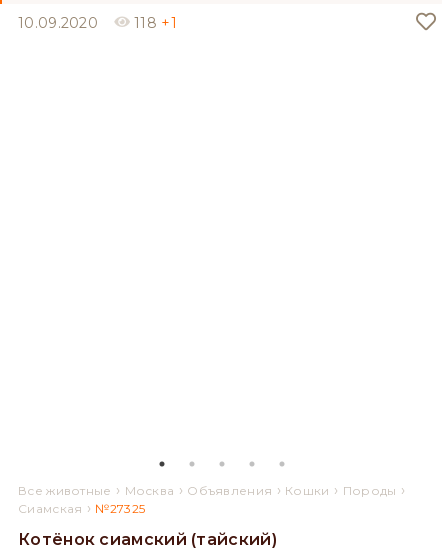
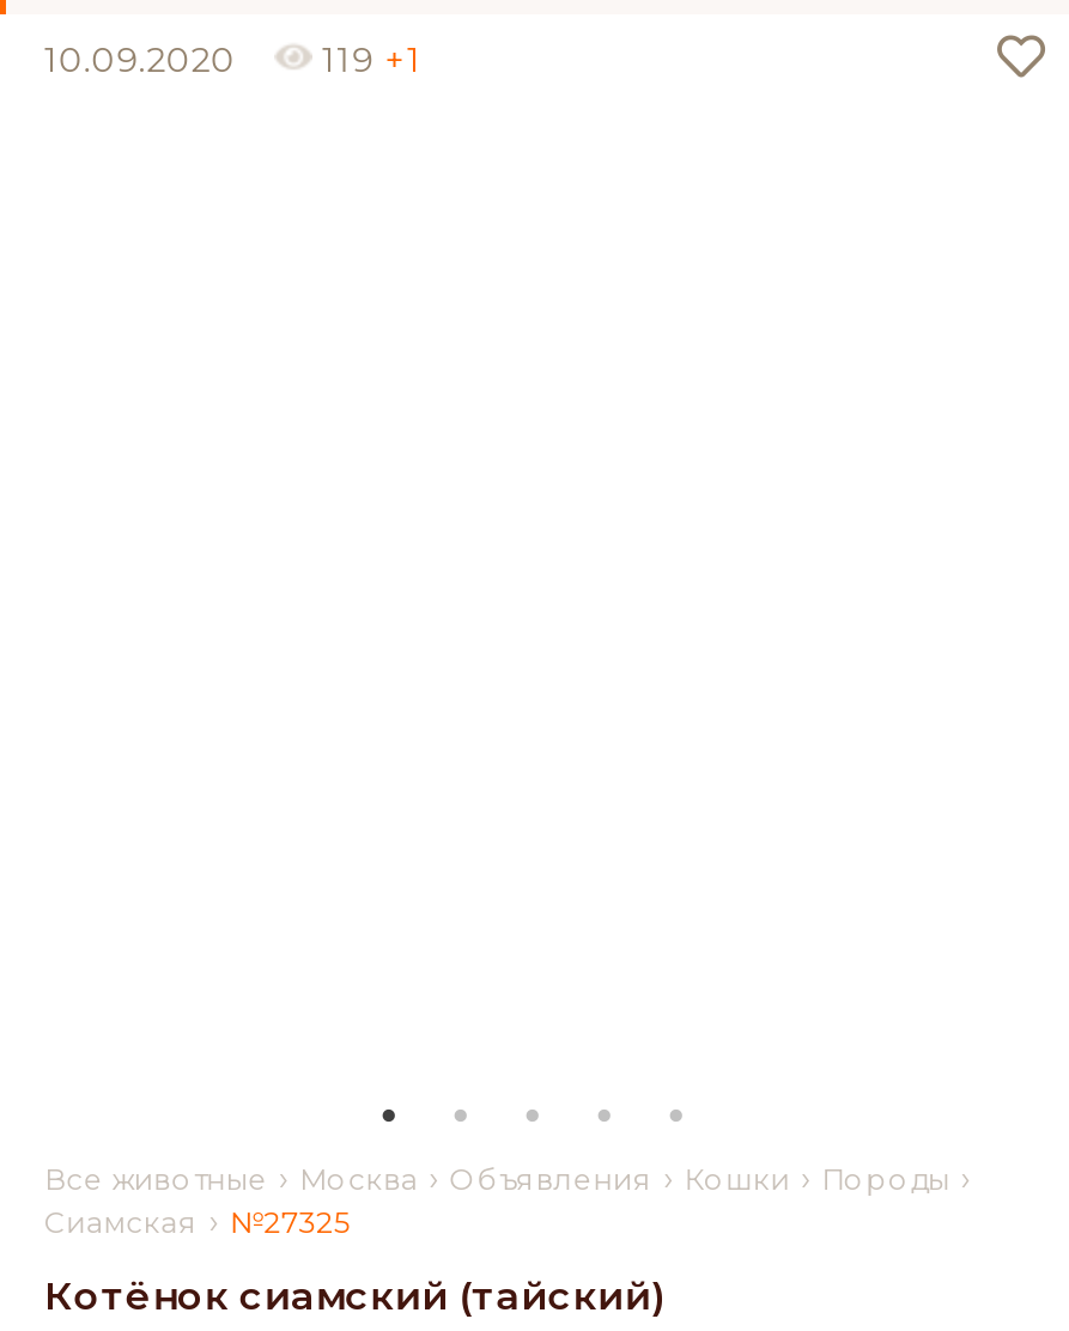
- 10.09.2020 118 +1
+ 10.09.2020 119 +1
